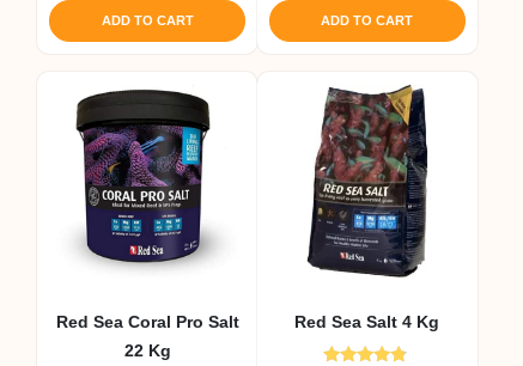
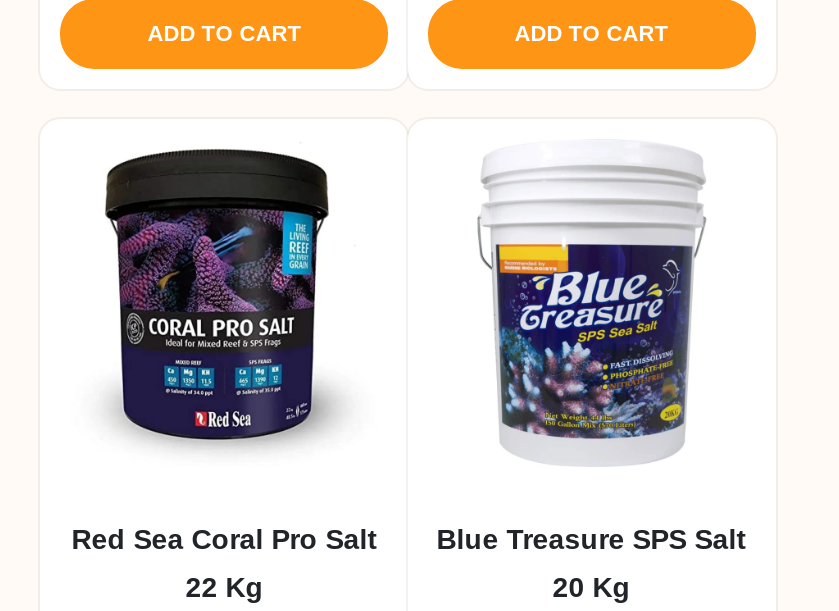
- [image]
- Red Sea Salt 4 Kg
+ [image]
+ Blue Treasure SPS Salt
+ 20 Kg
